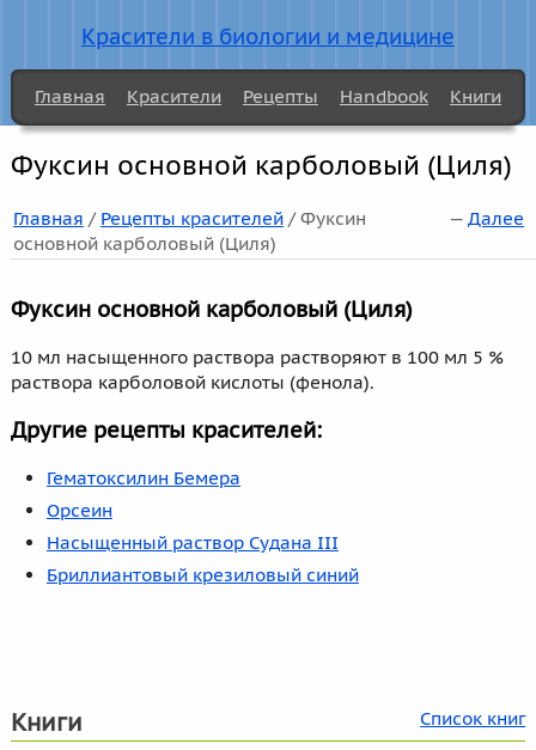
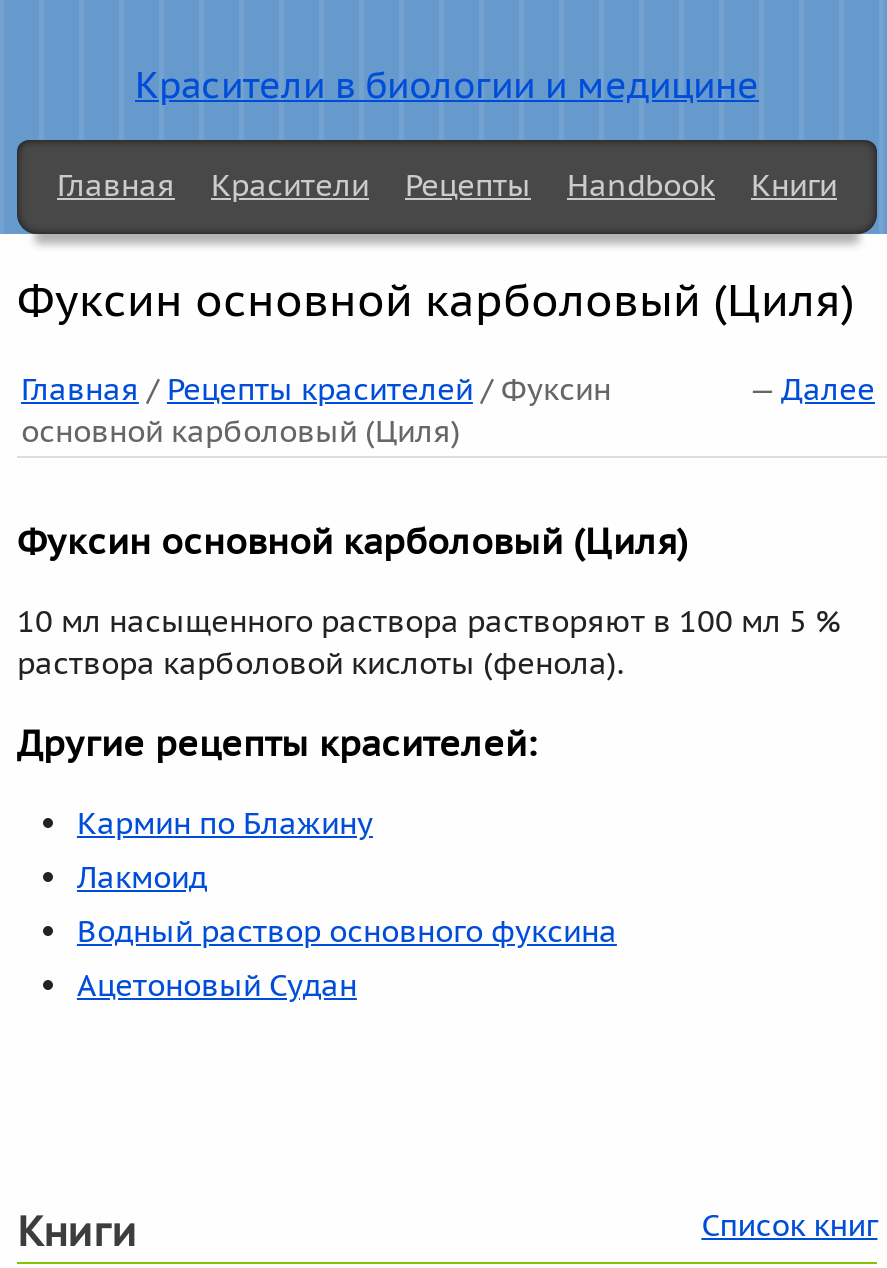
- Гематоксилин Бемера
- Орсеин
- Насыщенный раствор Судана III
- Бриллиантовый крезиловый синий
+ Кармин по Блажину
+ Лакмоид
+ Водный раствор основного фуксина
+ Ацетоновый Судан
